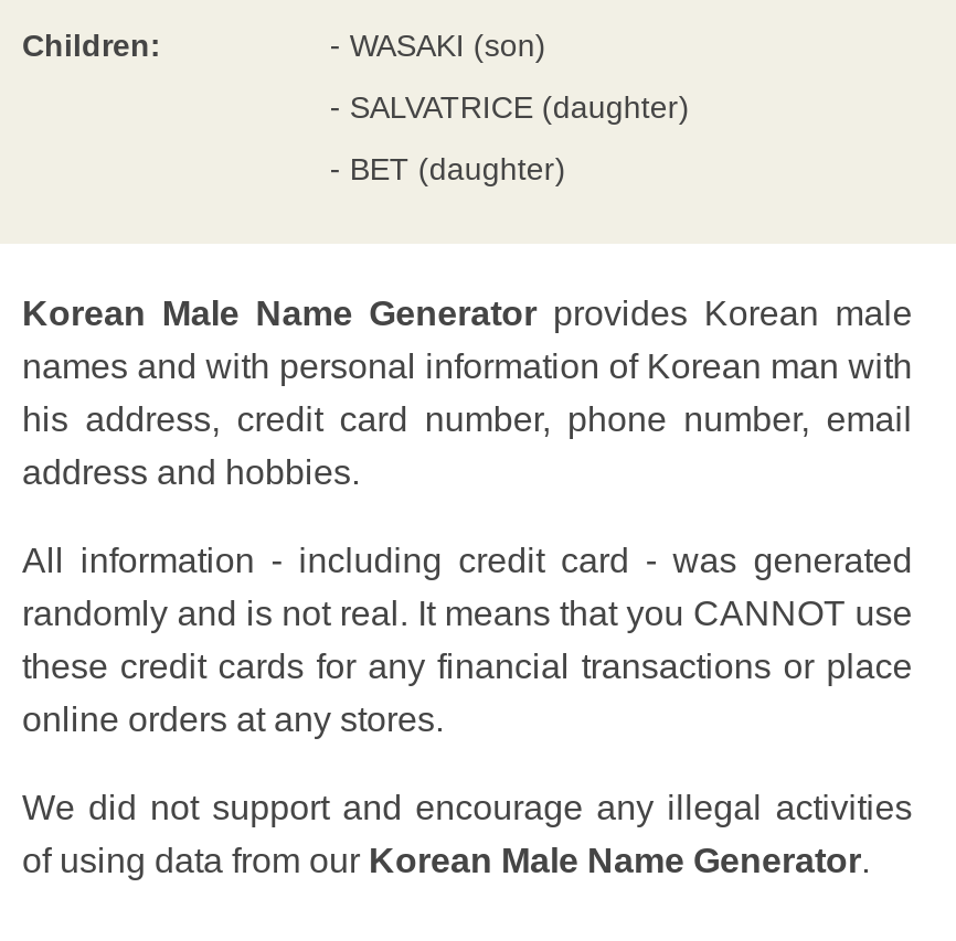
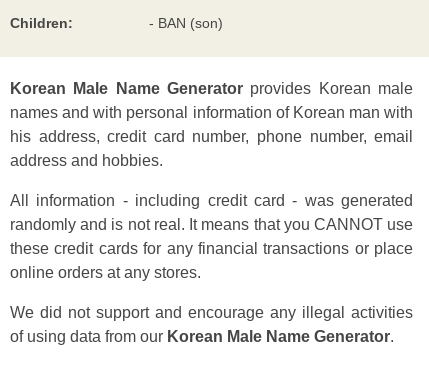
- - WASAKI (son)
- - SALVATRICE (daughter)
- - BET (daughter)
+ - BAN (son)
